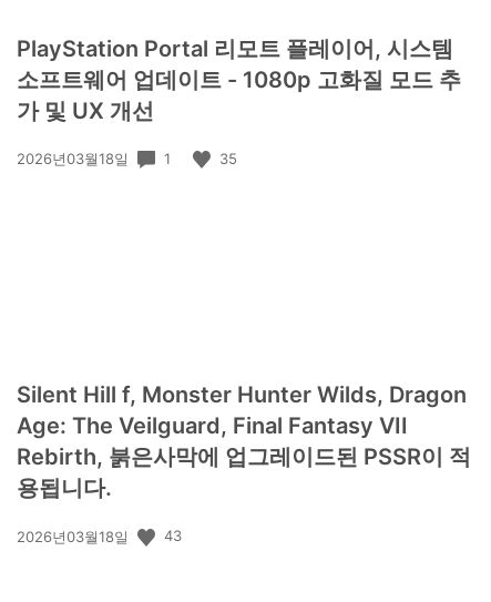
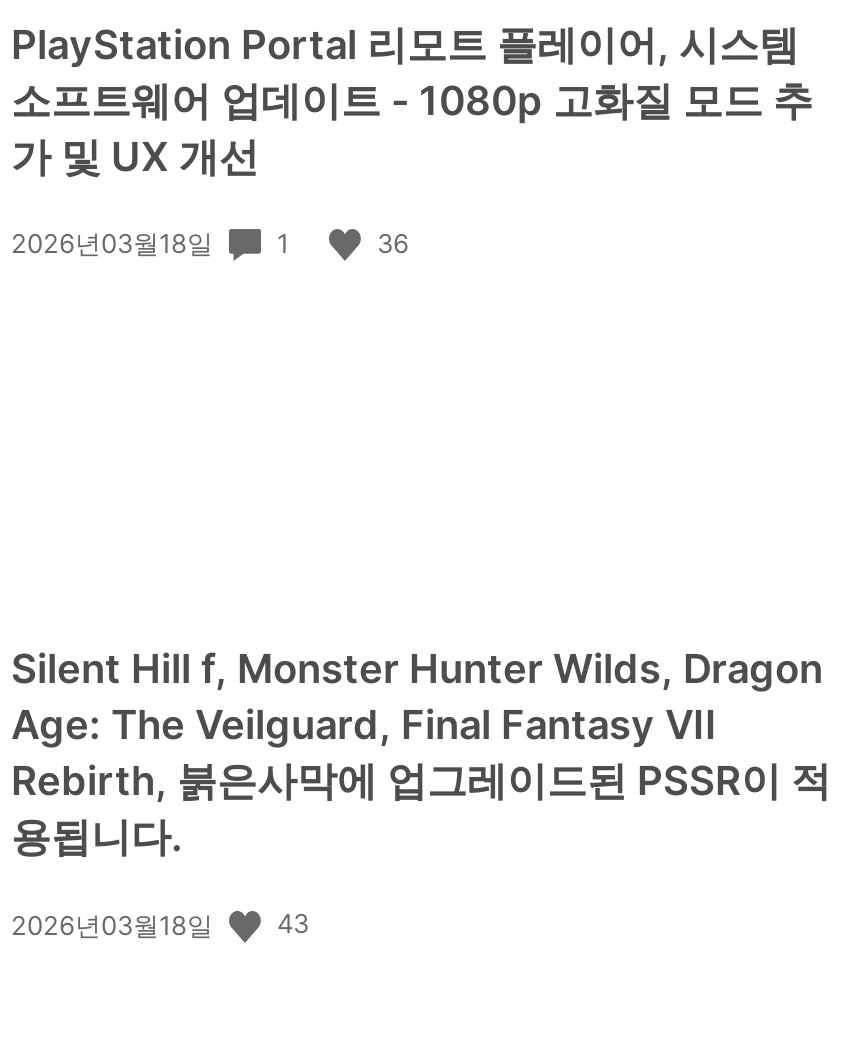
- 35
+ 36
